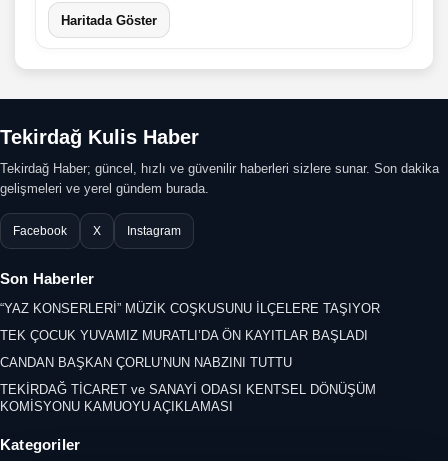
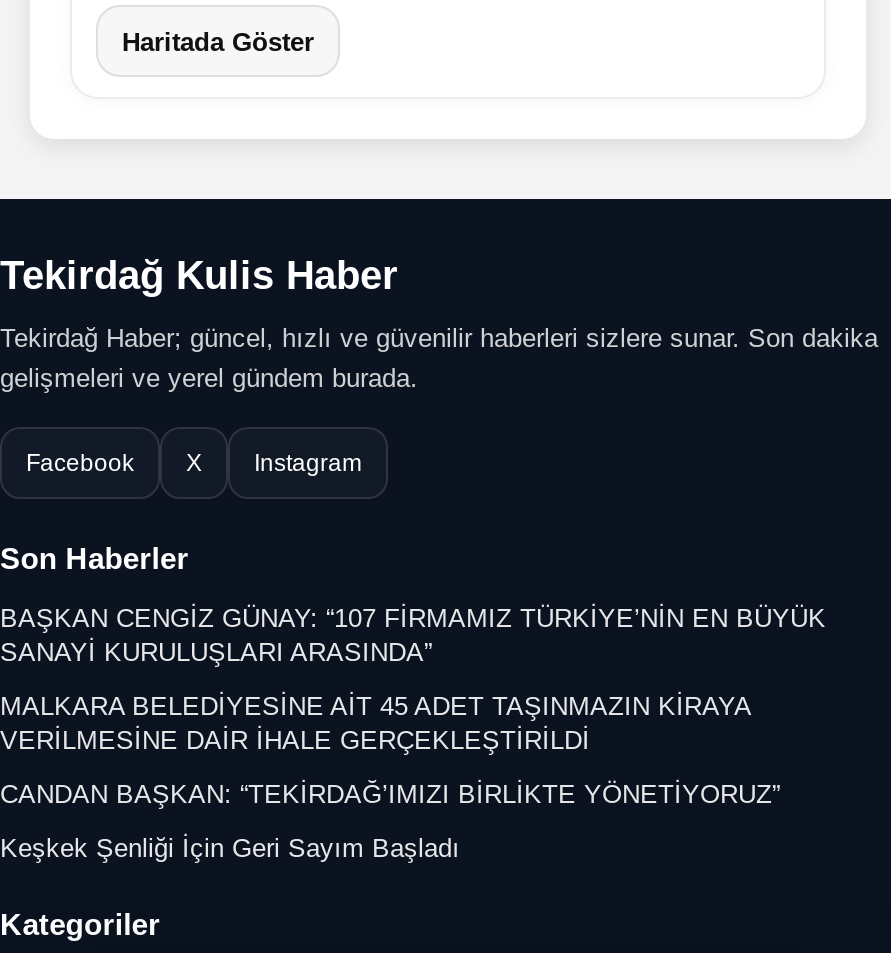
- “YAZ KONSERLERİ” MÜZİK COŞKUSUNU İLÇELERE TAŞIYOR
+ BAŞKAN CENGİZ GÜNAY: “107 FİRMAMIZ TÜRKİYE’NİN EN BÜYÜK
+ SANAYİ KURULUŞLARI ARASINDA”

- TEK ÇOCUK YUVAMIZ MURATLI’DA ÖN KAYITLAR BAŞLADI
+ MALKARA BELEDİYESİNE AİT 45 ADET TAŞINMAZIN KİRAYA
+ VERİLMESİNE DAİR İHALE GERÇEKLEŞTİRİLDİ

- CANDAN BAŞKAN ÇORLU’NUN NABZINI TUTTU
+ CANDAN BAŞKAN: “TEKİRDAĞ’IMIZI BİRLİKTE YÖNETİYORUZ”

- TEKİRDAĞ TİCARET ve SANAYİ ODASI KENTSEL DÖNÜŞÜM
- KOMİSYONU KAMUOYU AÇIKLAMASI
+ Keşkek Şenliği İçin Geri Sayım Başladı
